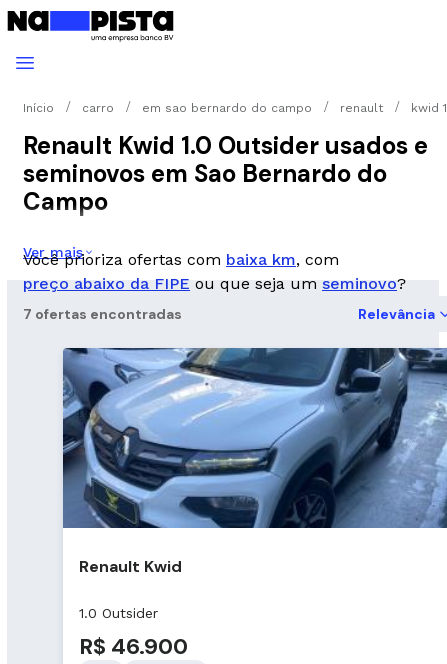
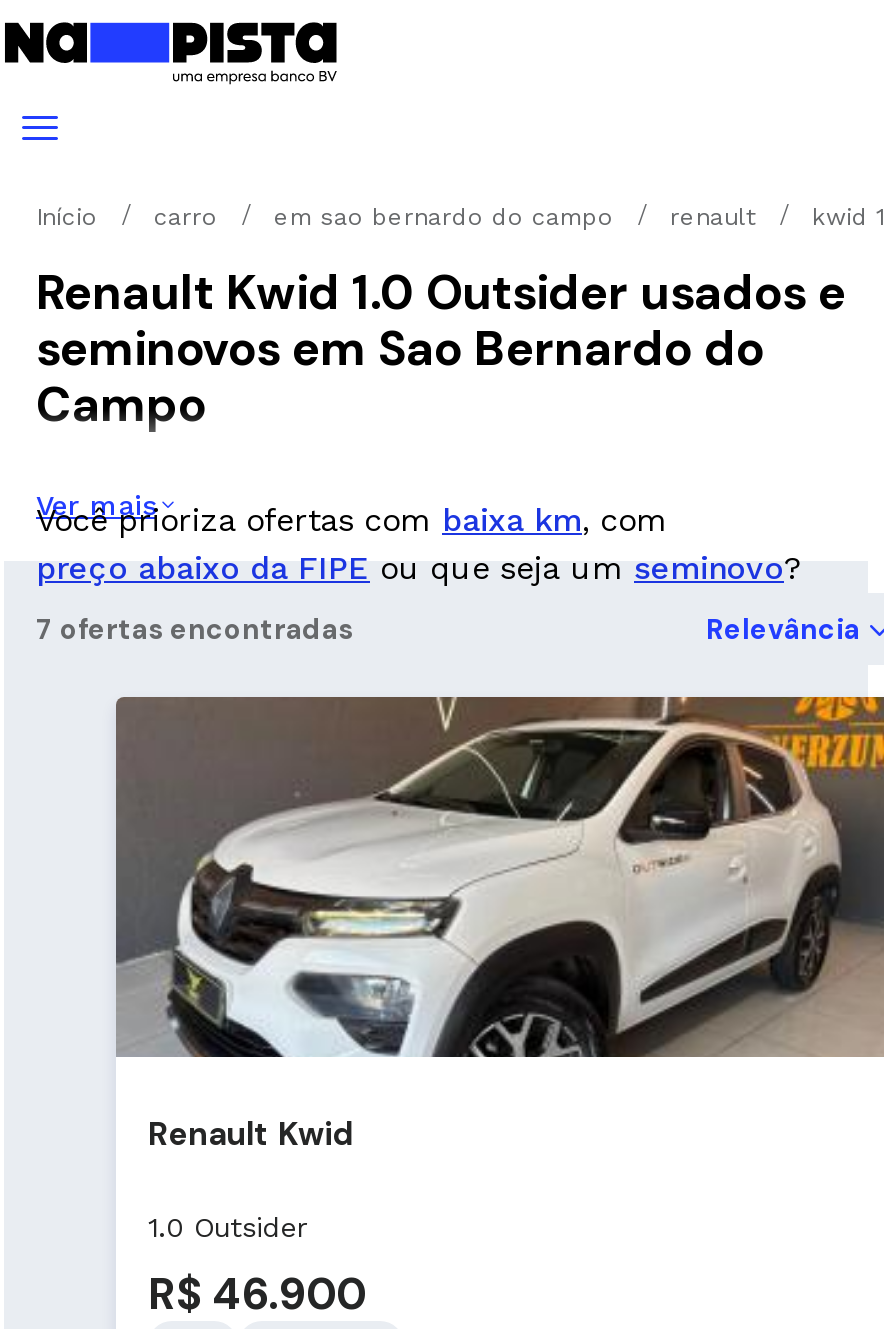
- [image]
+ [image]
